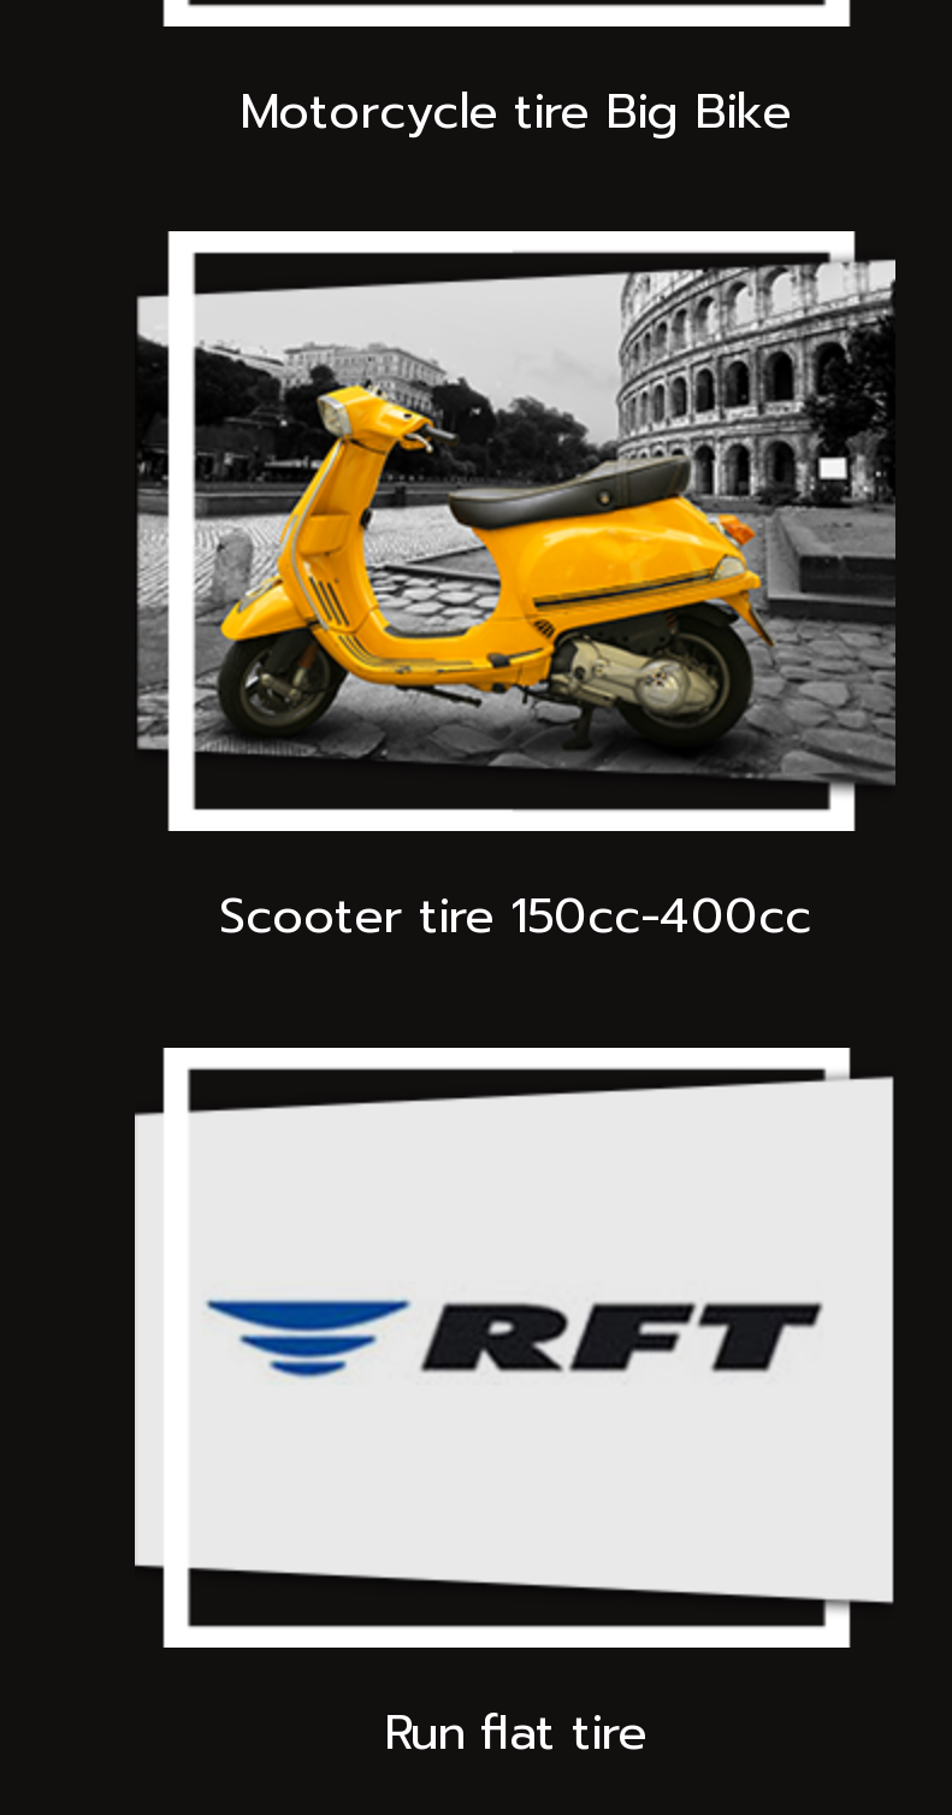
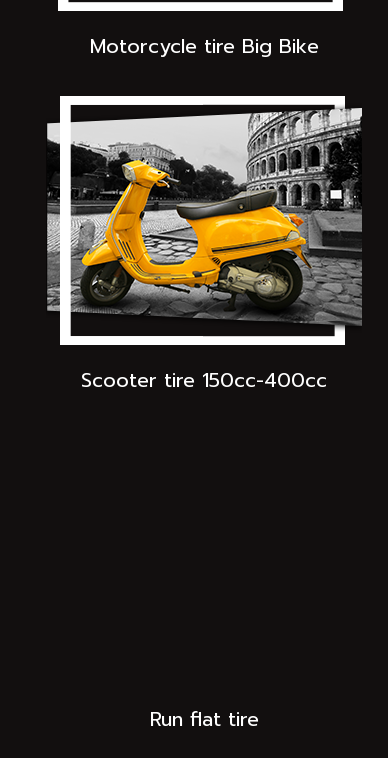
- [image]
